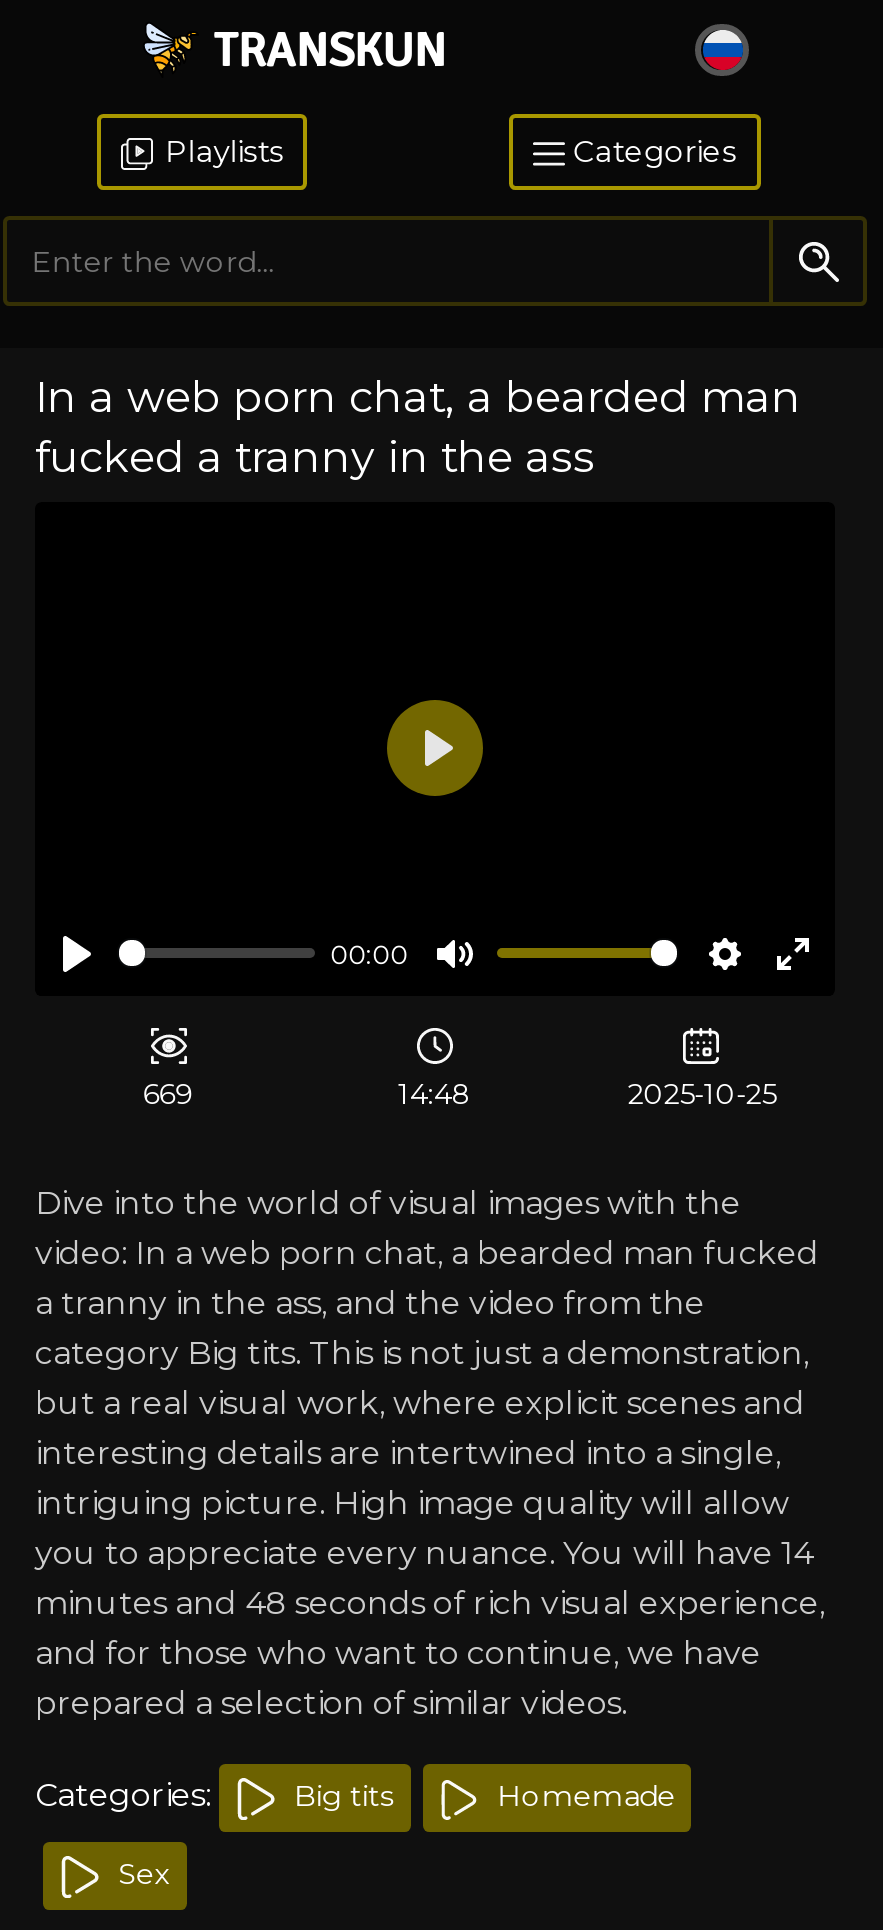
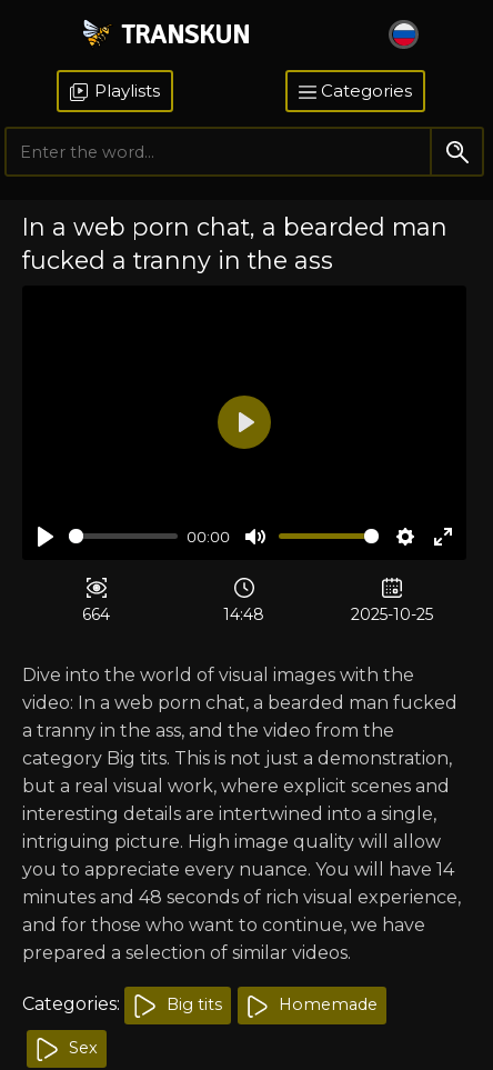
- 669
+ 664
